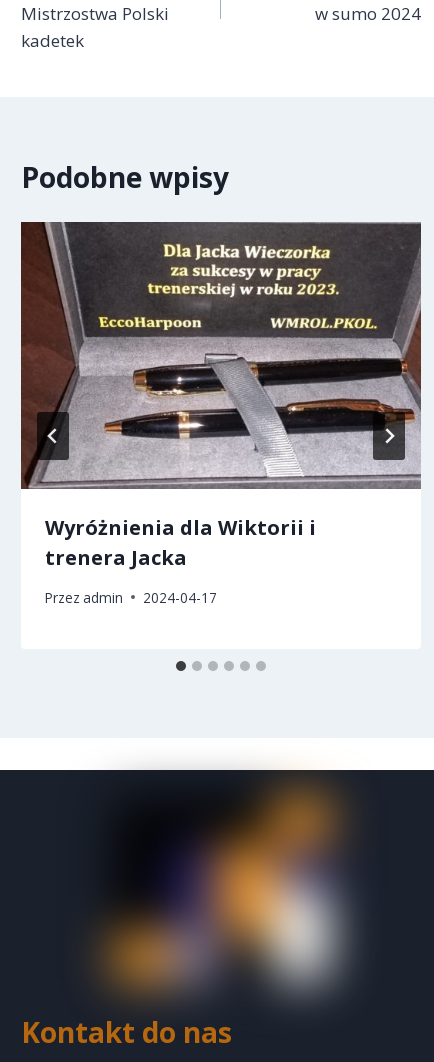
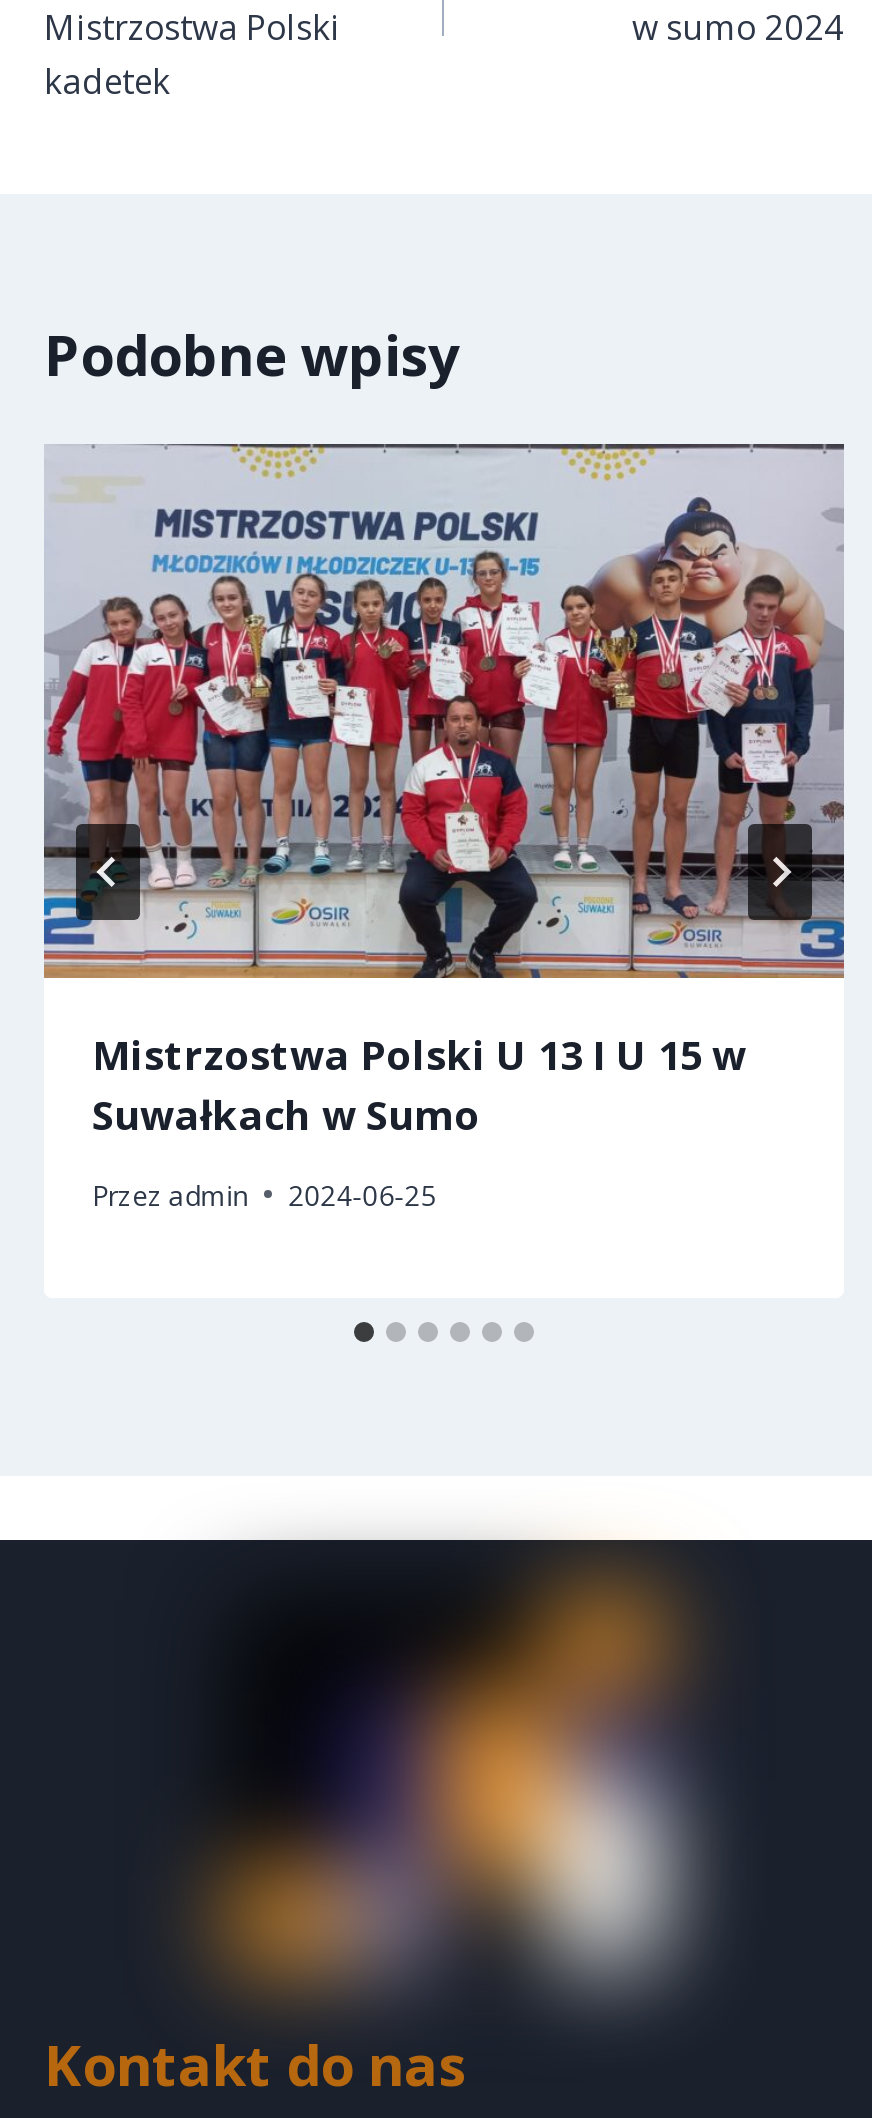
- [image]
- Wyróżnienia dla Wiktorii i
- trenera Jacka
+ [image]
+ Mistrzostwa Polski U 13 I U 15 w
+ Suwałkach w Sumo

- Przez admin 2024-04-17
+ Przez admin 2024-06-25
